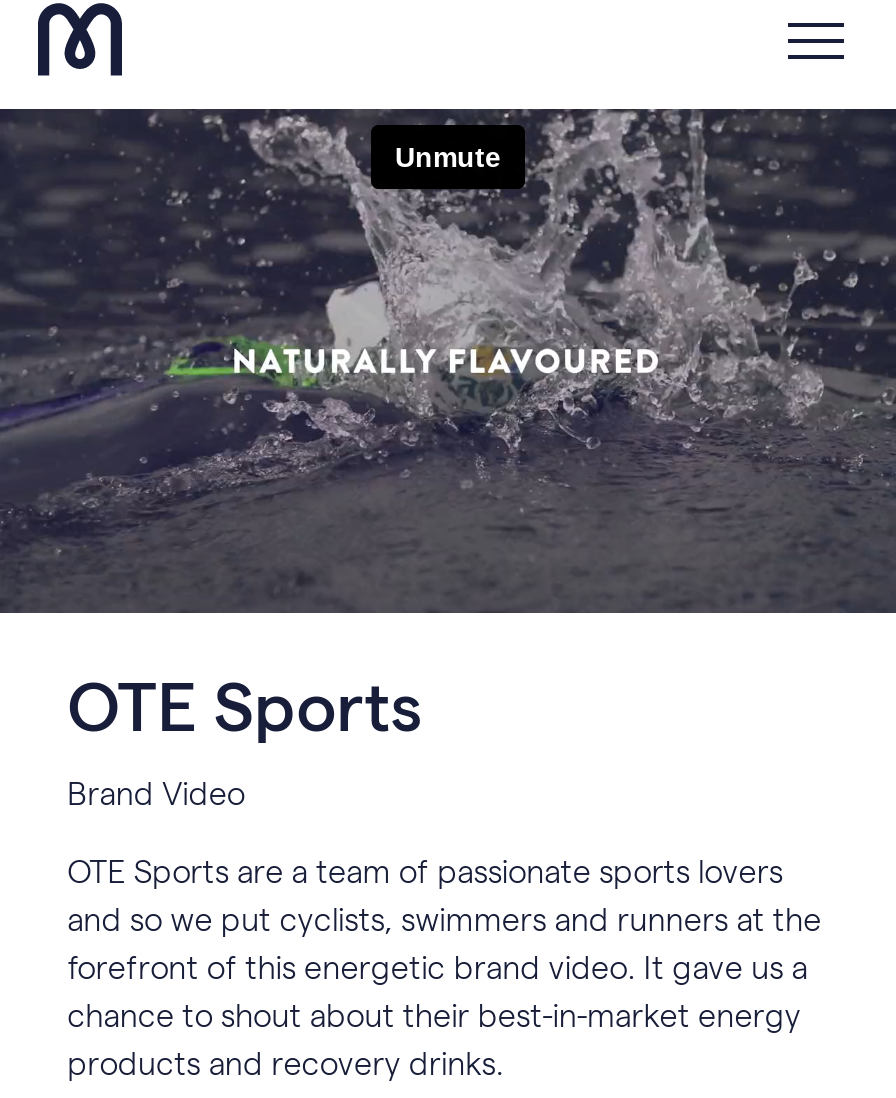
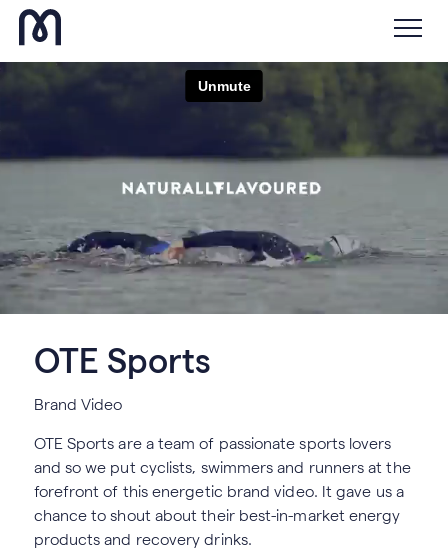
- [image]
+ [image]
